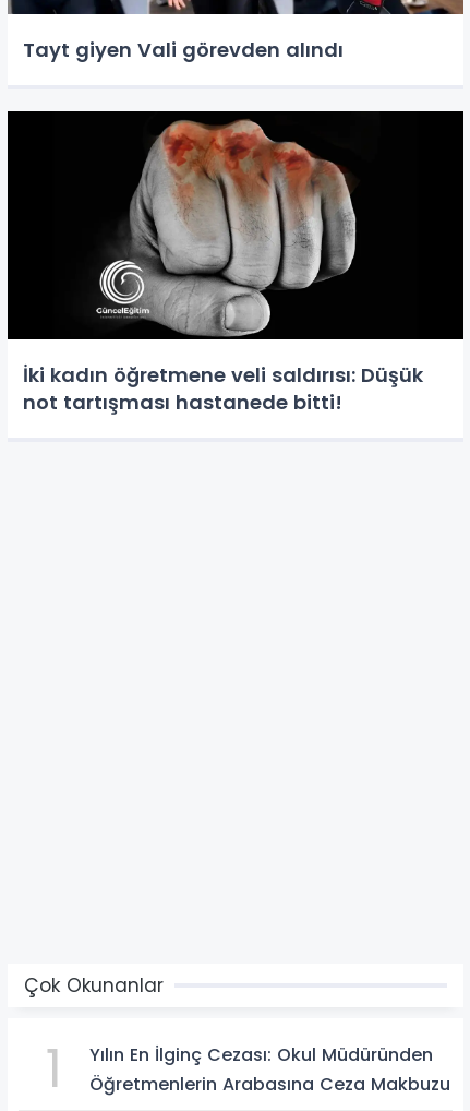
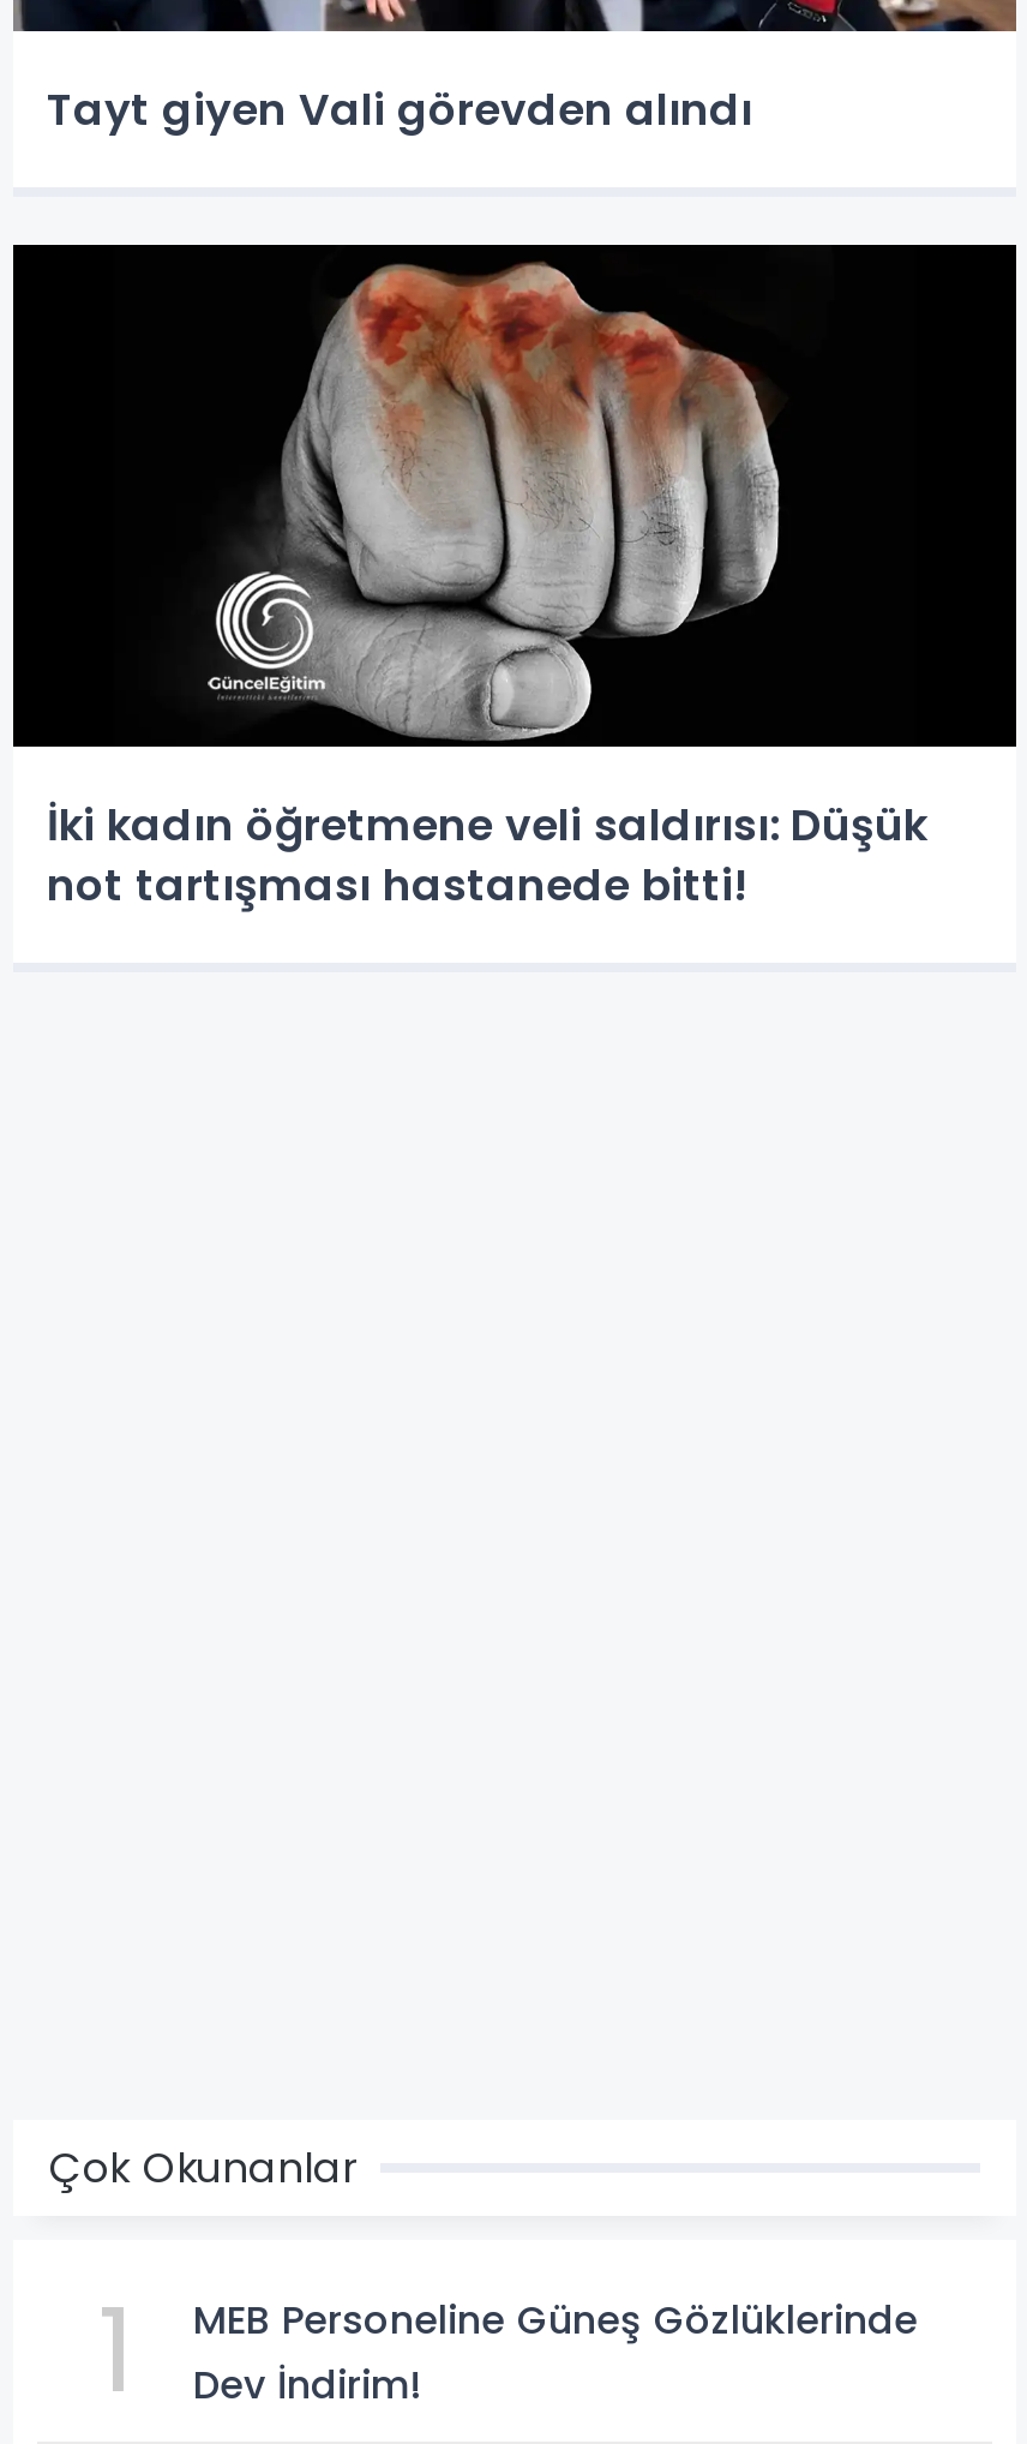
- Yılın En İlginç Cezası: Okul Müdüründen
- Öğretmenlerin Arabasına Ceza Makbuzu
+ MEB Personeline Güneş Gözlüklerinde
+ Dev İndirim!
